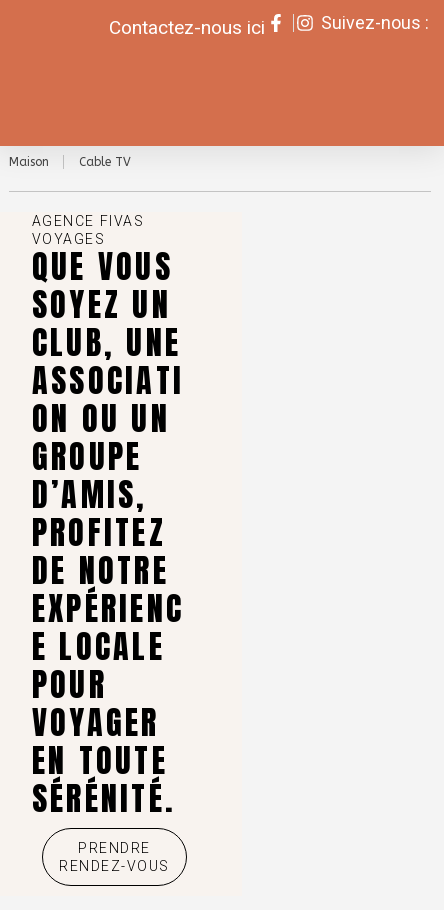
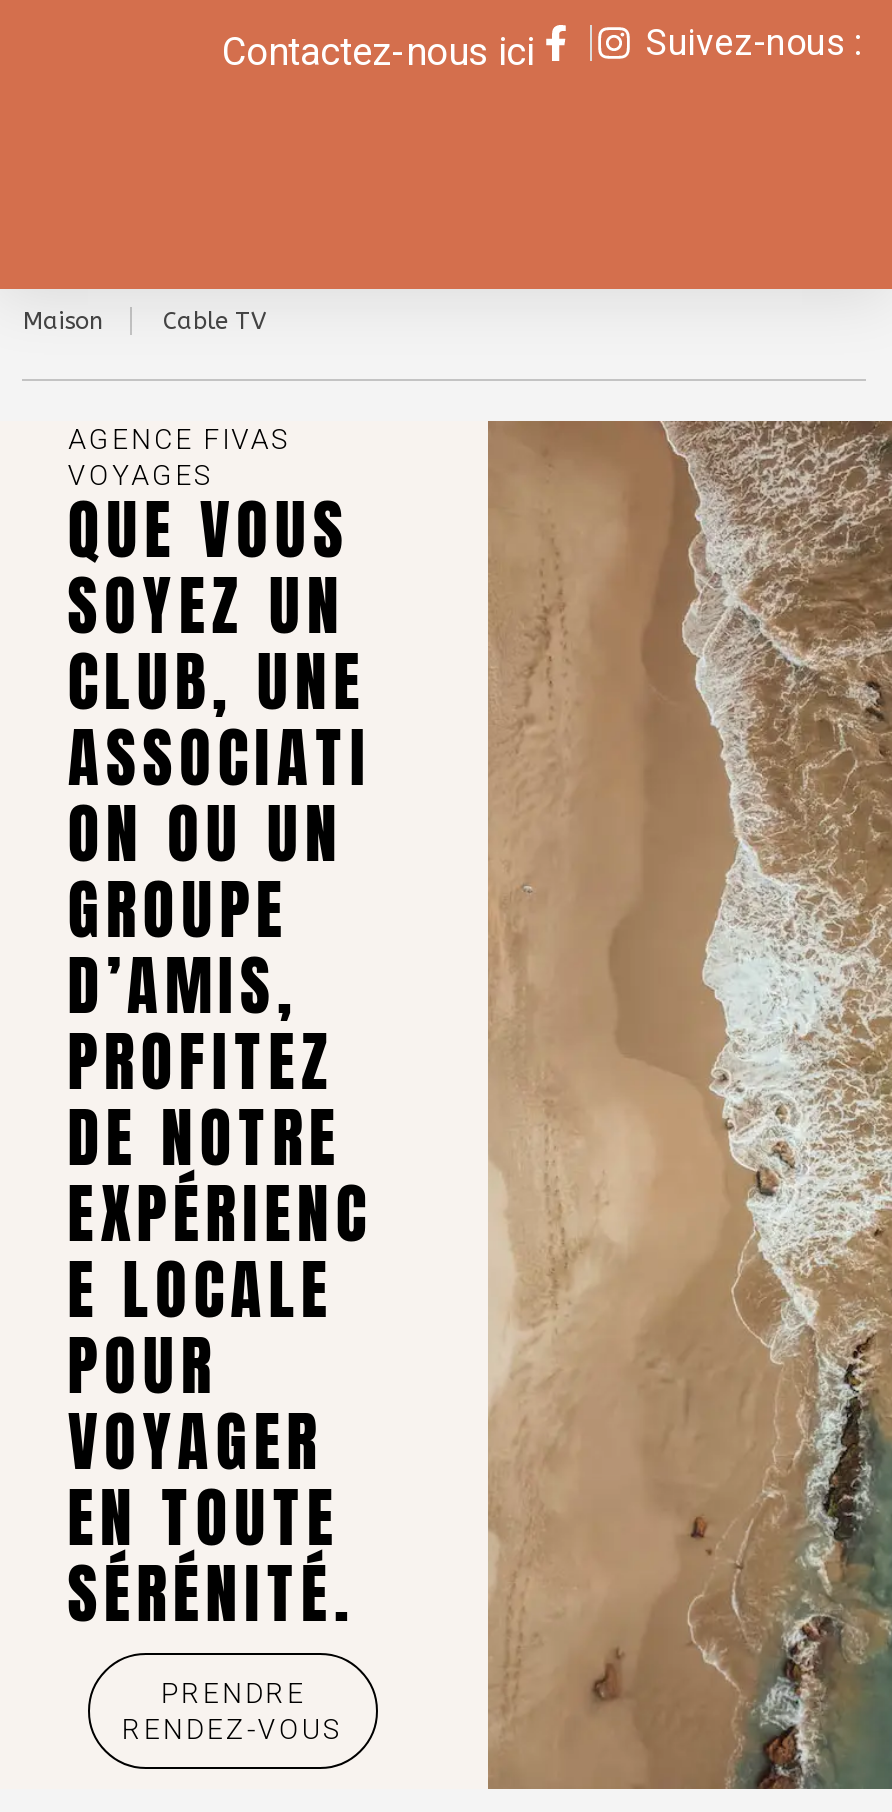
+ [image]
